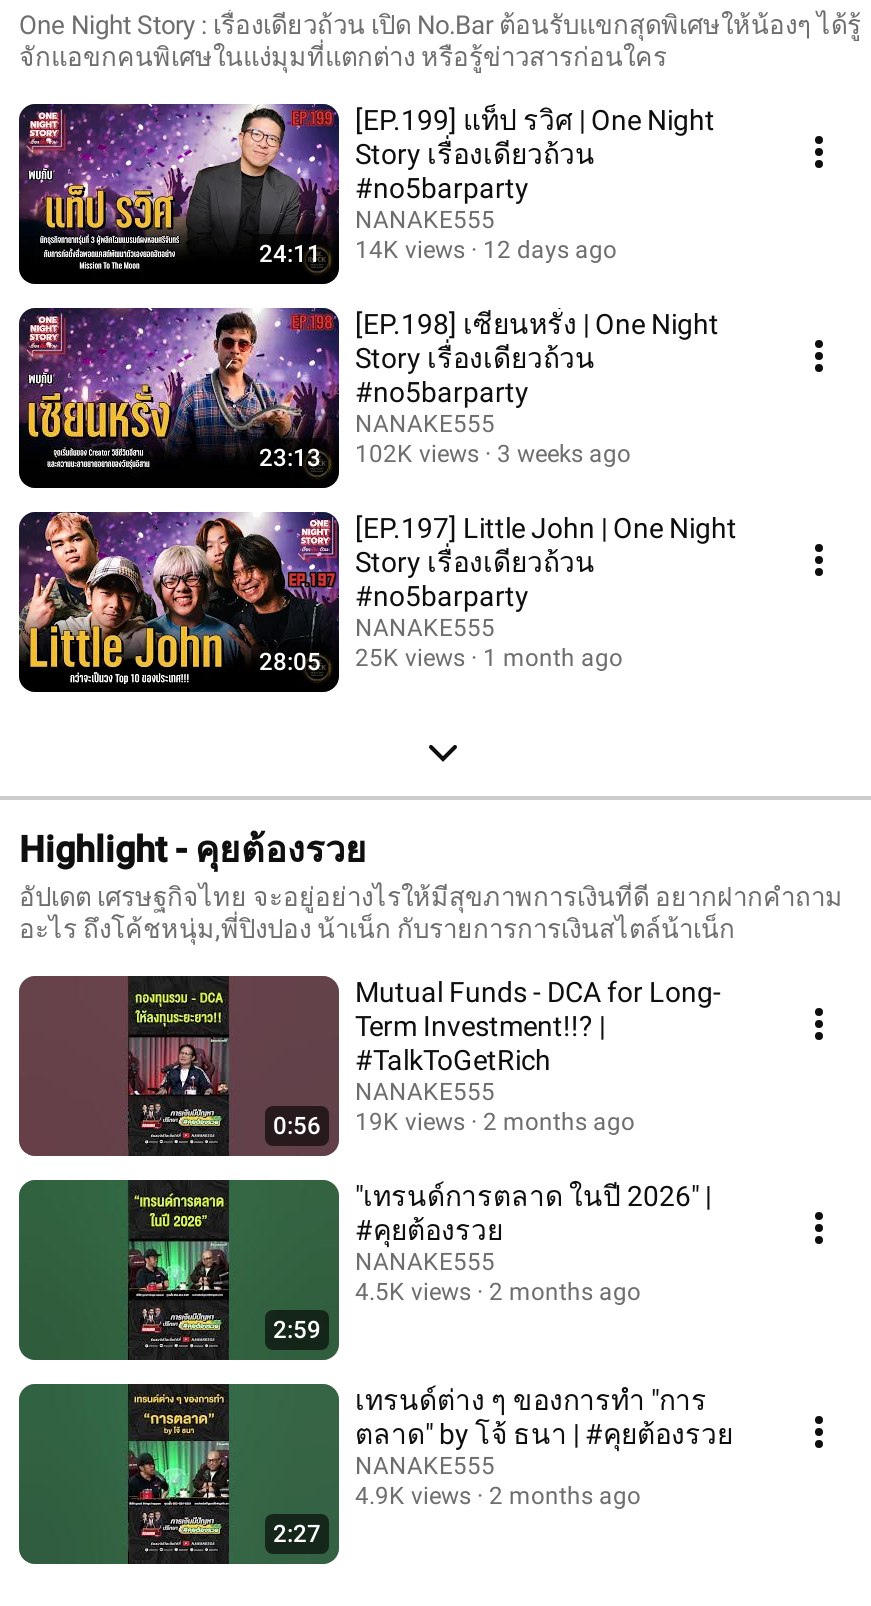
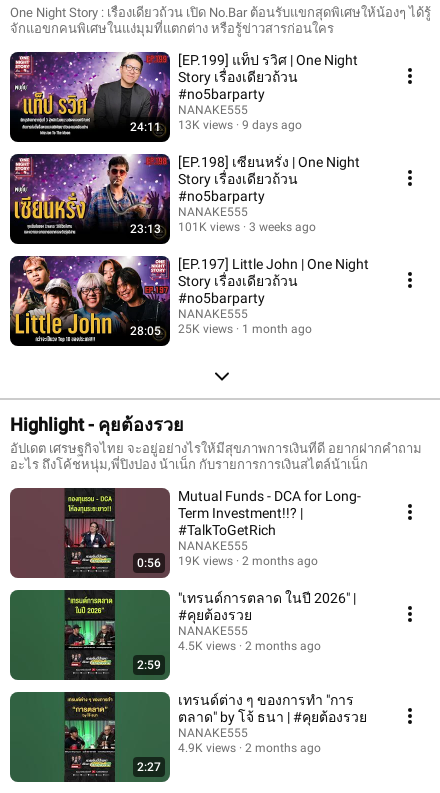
- 14K views
+ 13K views

- 12 days ago
+ 9 days ago

- 23:13 102K views 3 weeks ago
+ 23:13 101K views 3 weeks ago
